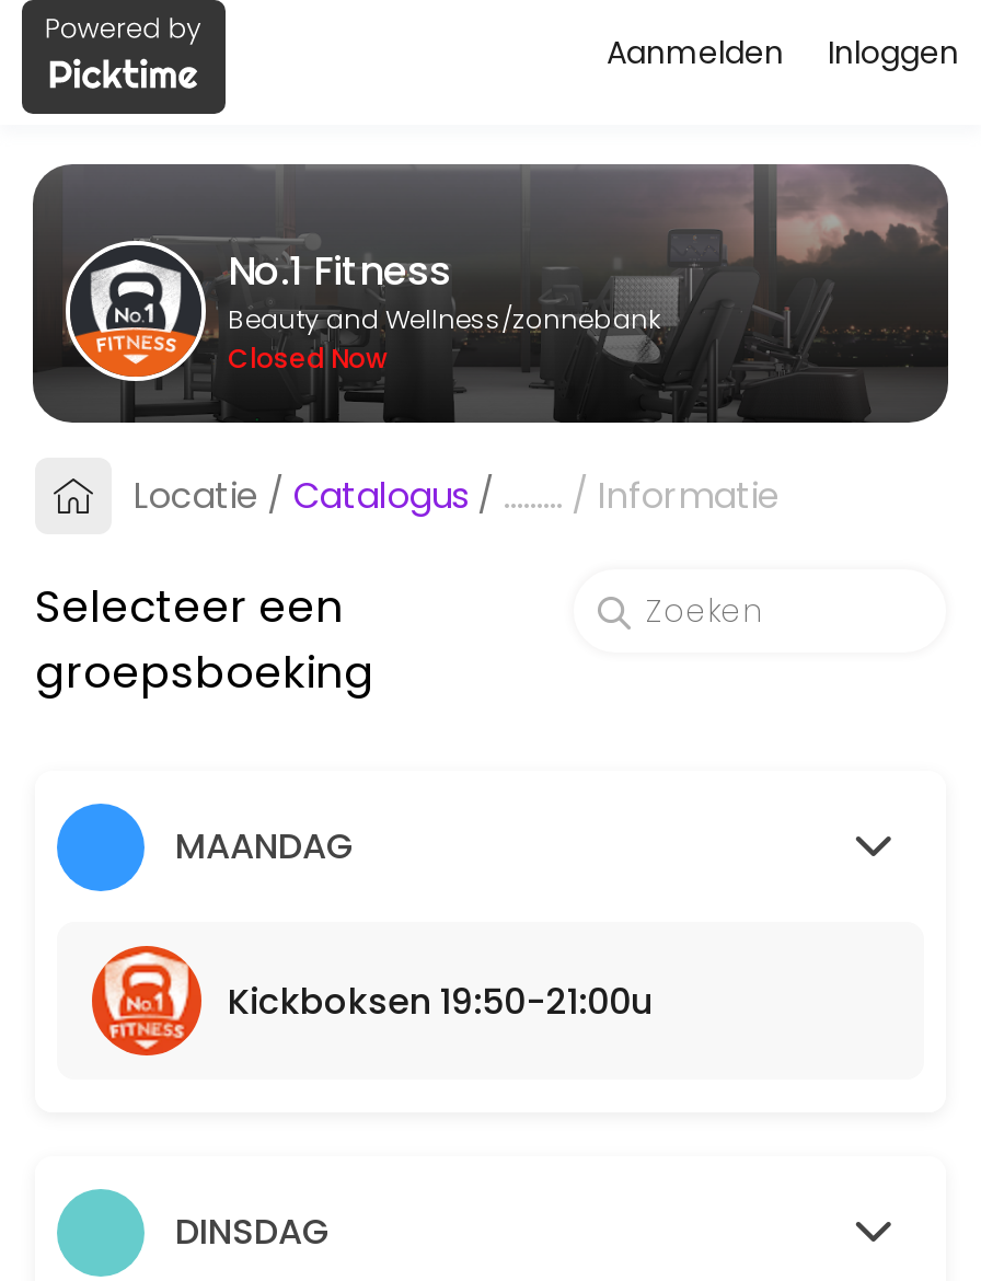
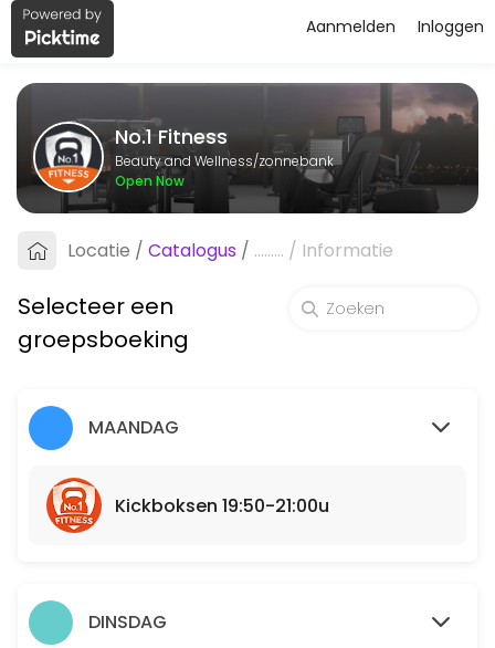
- Closed Now
+ Open Now
